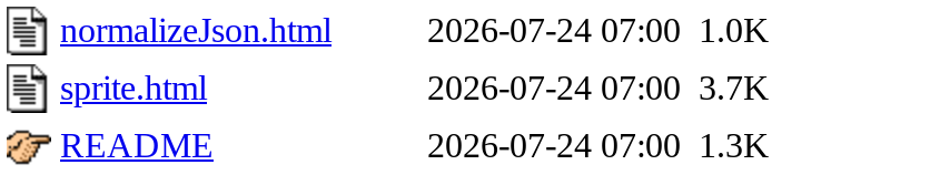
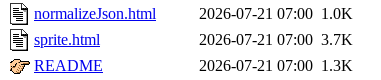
- 2026-07-24 07:00 1.0K
+ 2026-07-21 07:00 1.0K

- 2026-07-24 07:00 3.7K
+ 2026-07-21 07:00 3.7K

- 2026-07-24 07:00 1.3K
+ 2026-07-21 07:00 1.3K
